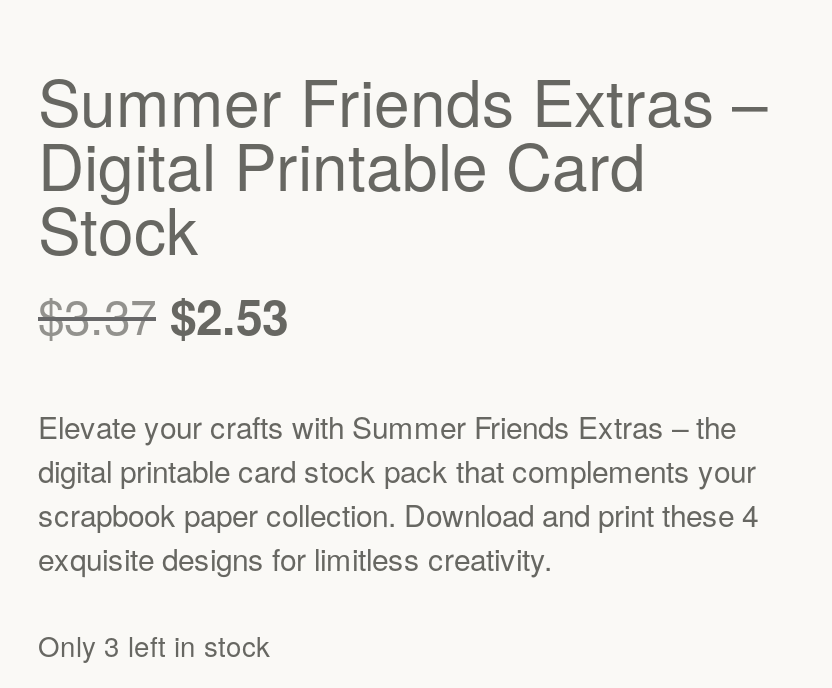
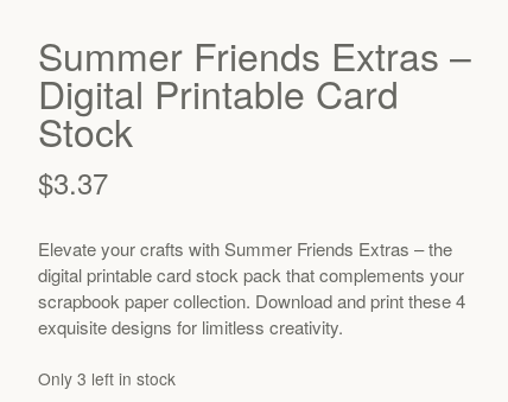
- $3.37 $2.53
+ $3.37
